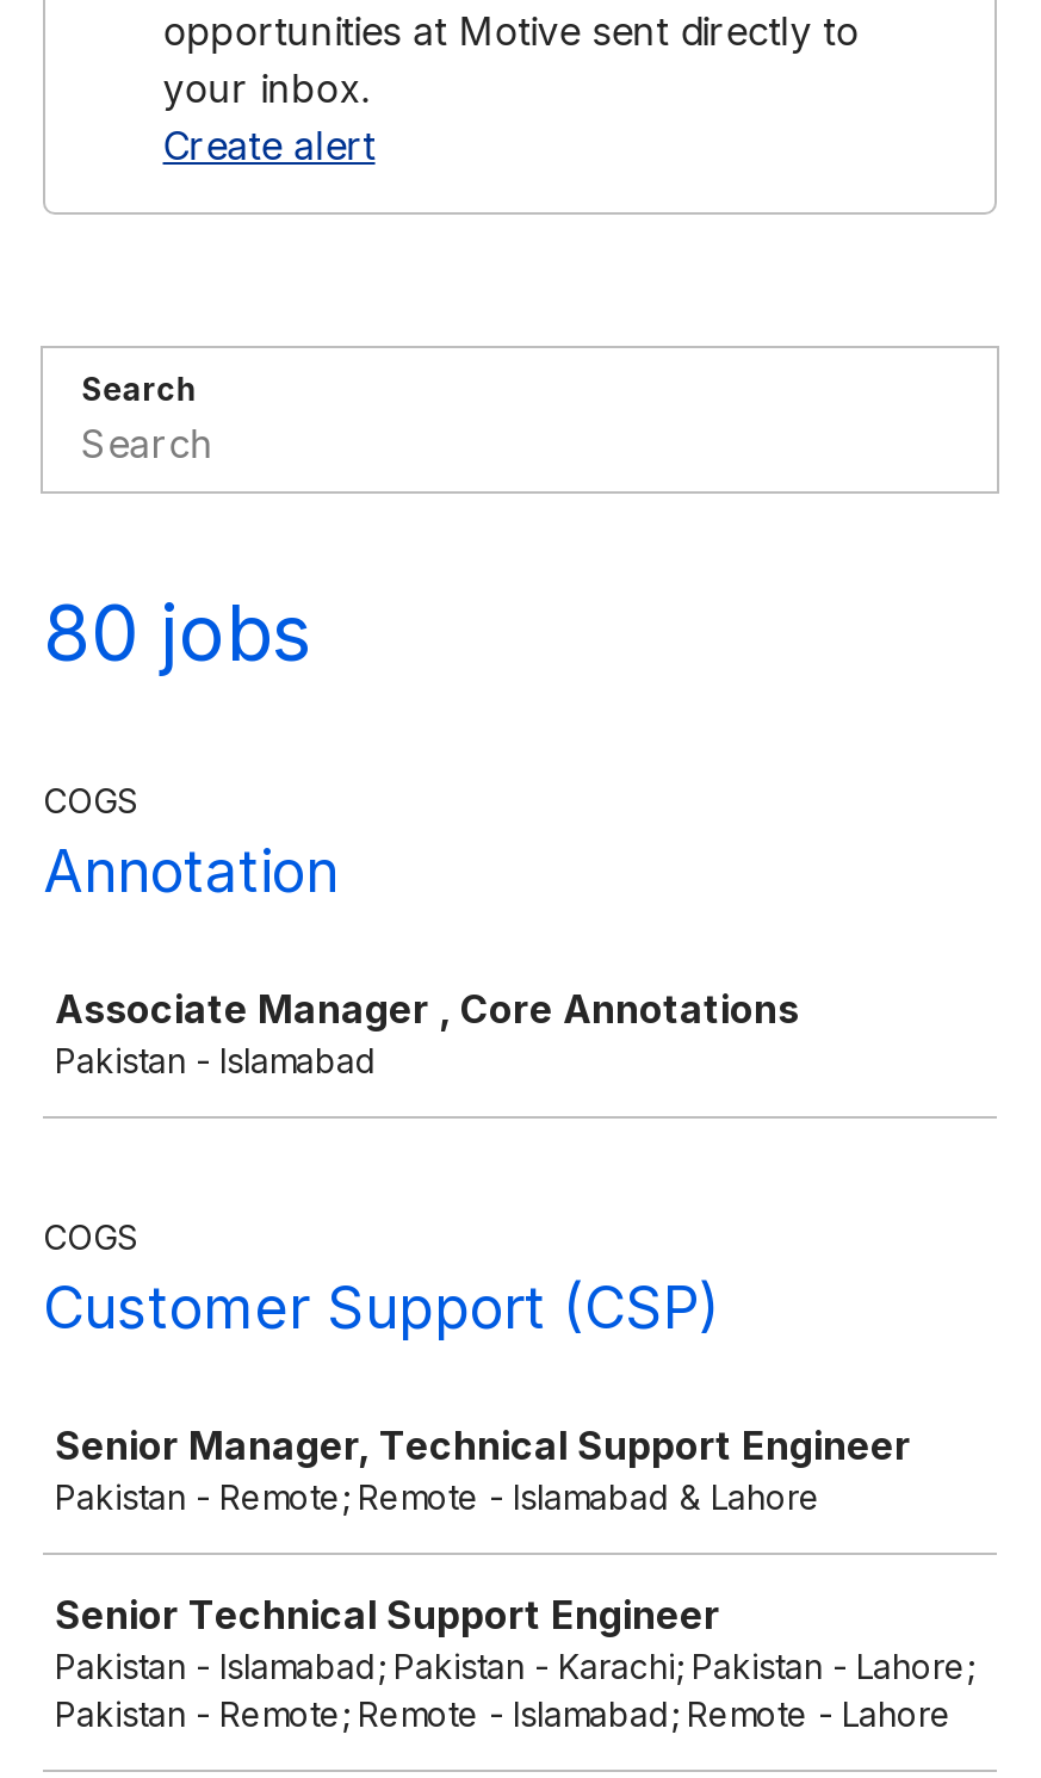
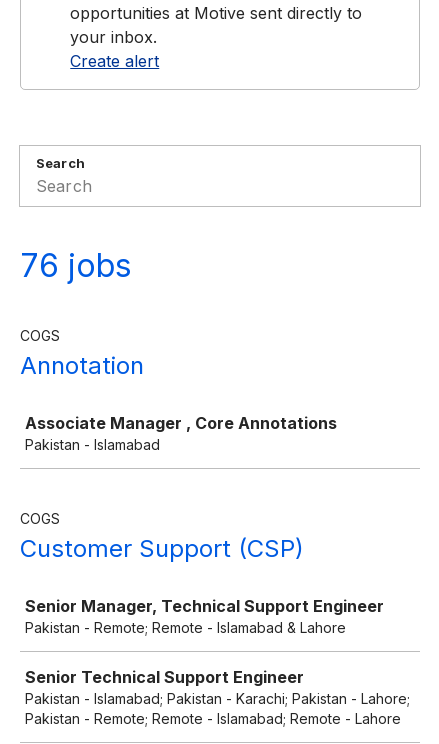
- 80 jobs
+ 76 jobs
